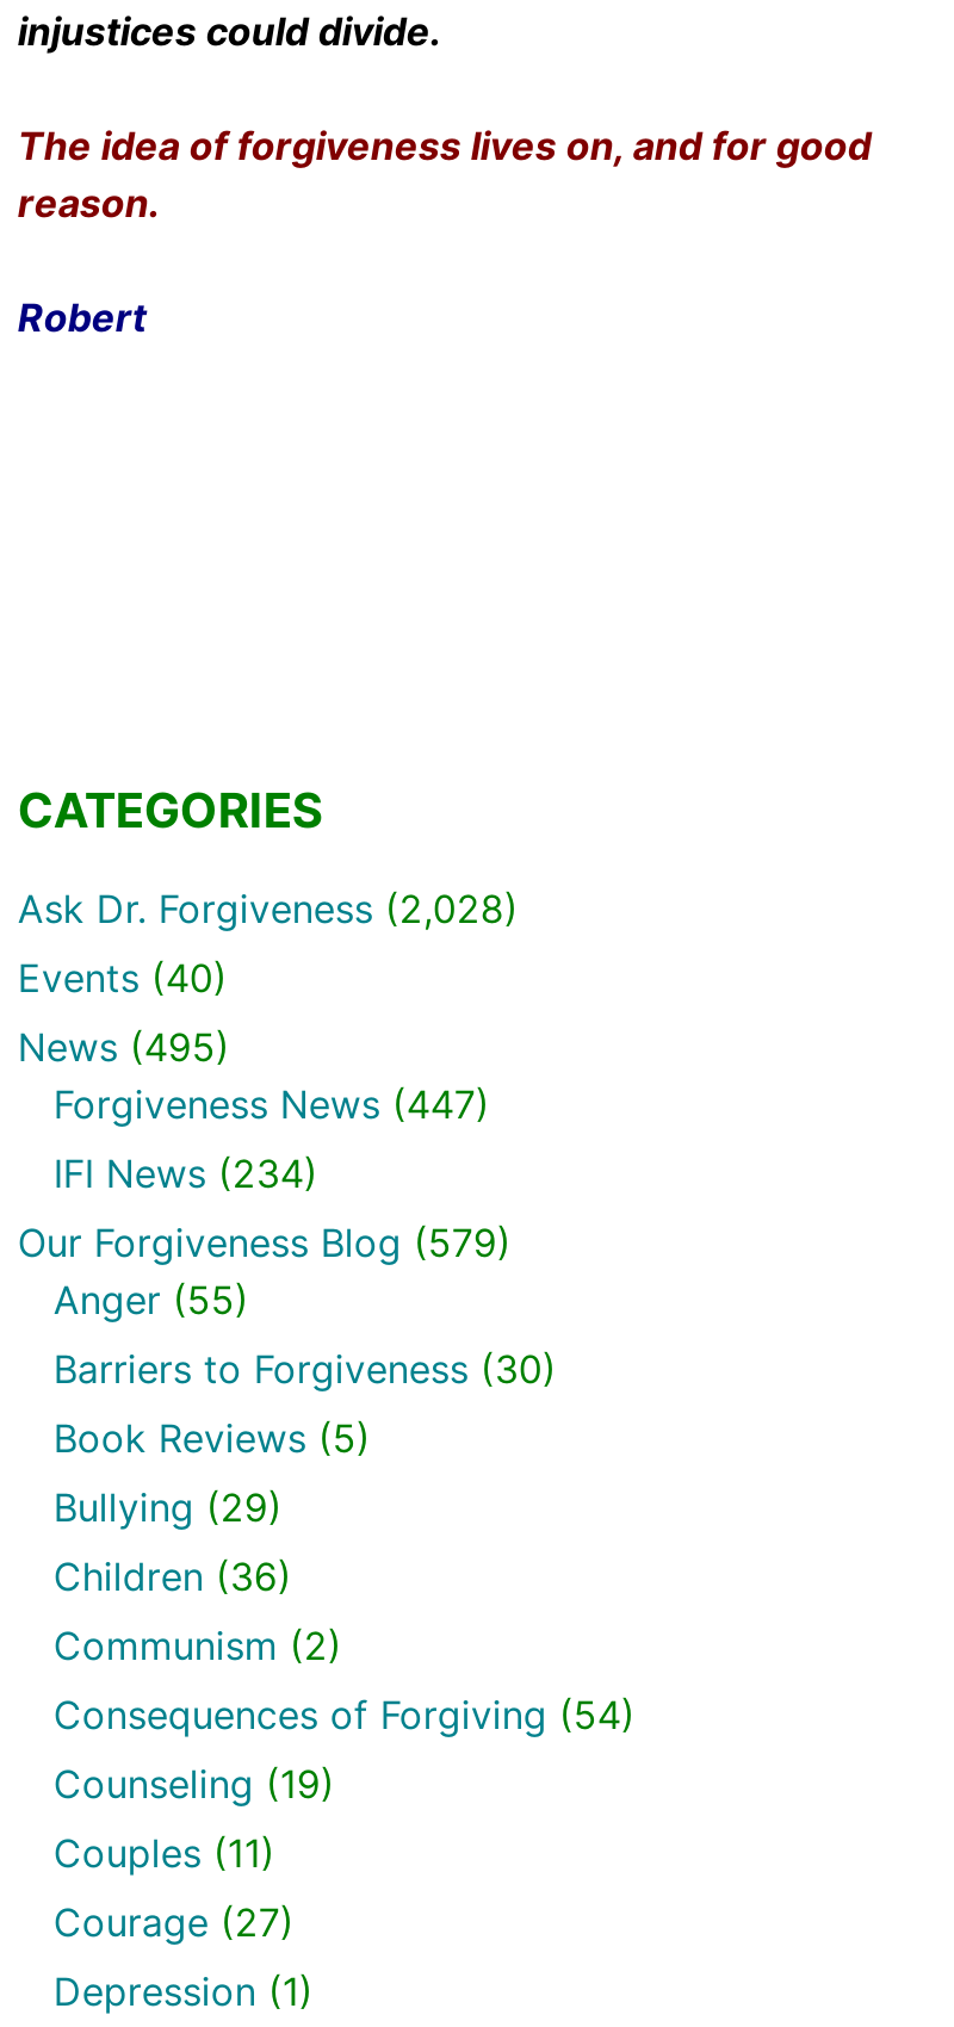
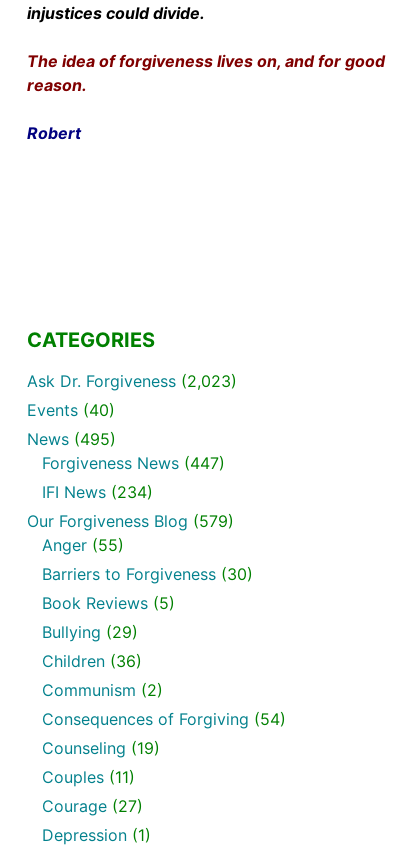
- Ask Dr. Forgiveness (2,028)
+ Ask Dr. Forgiveness (2,023)
